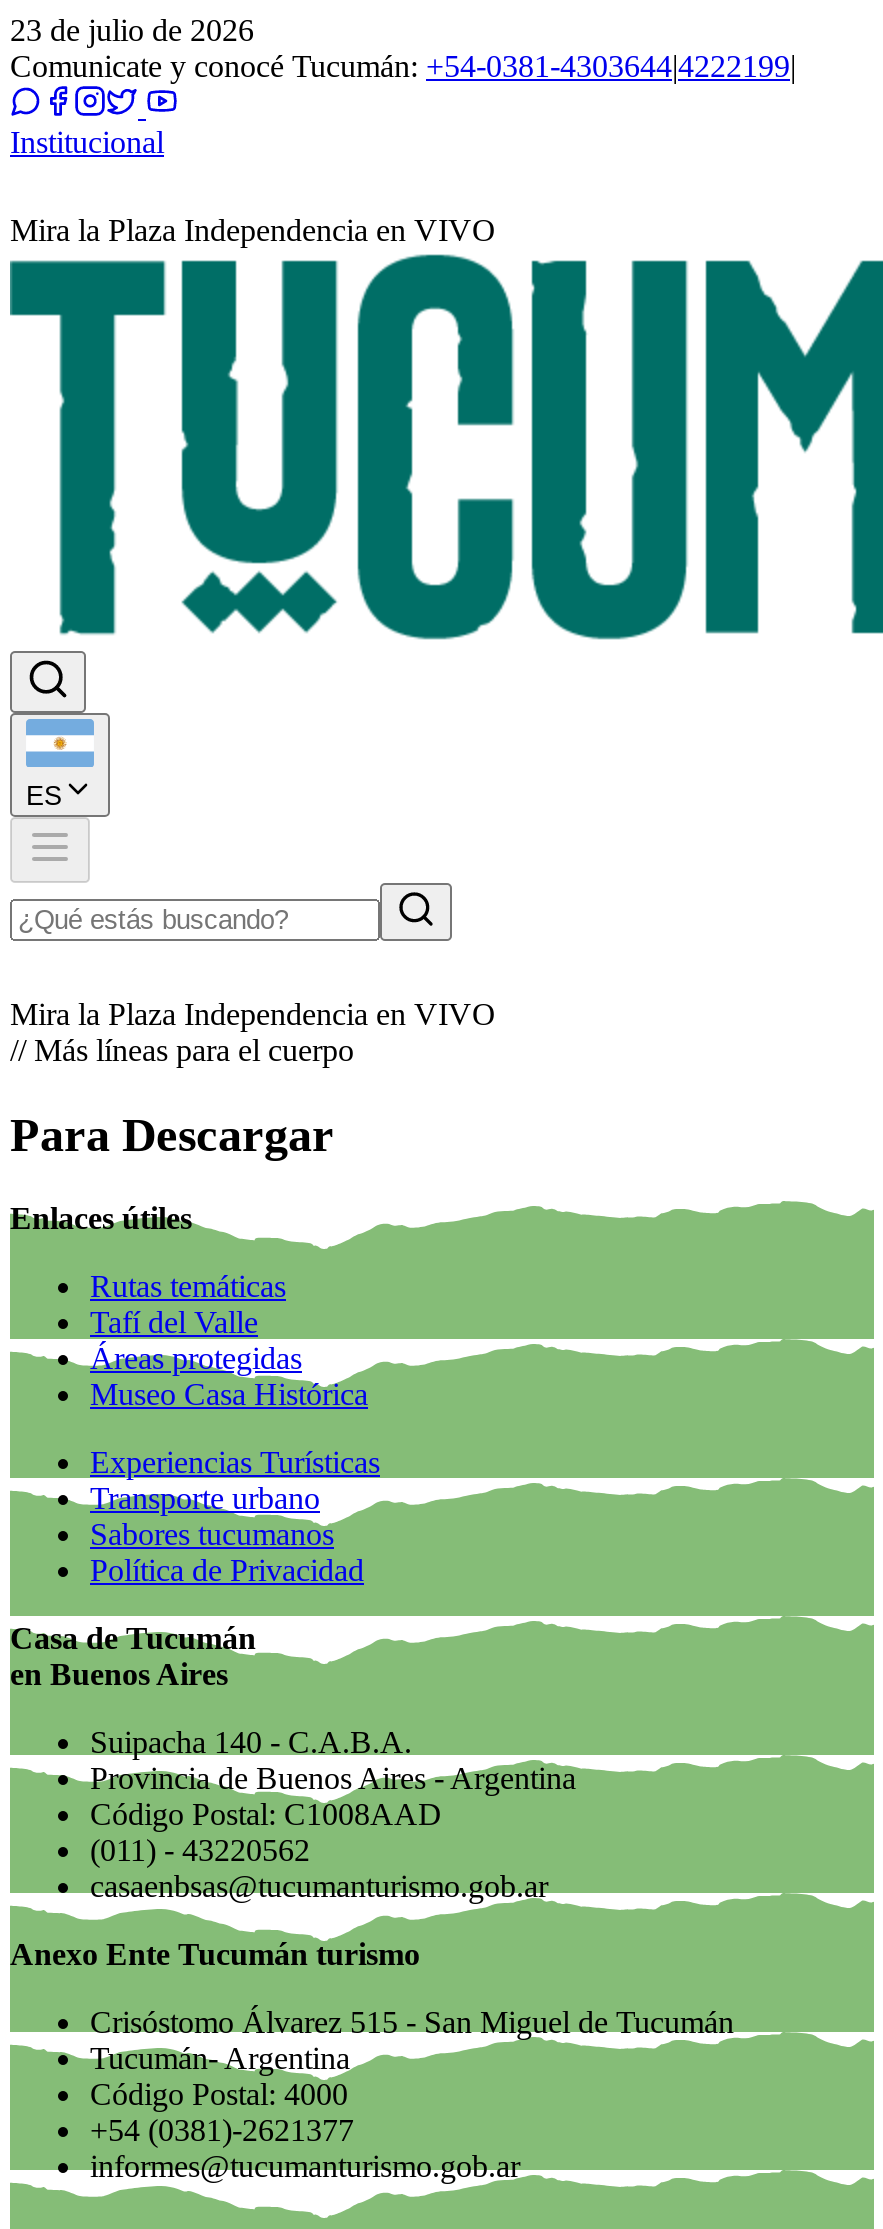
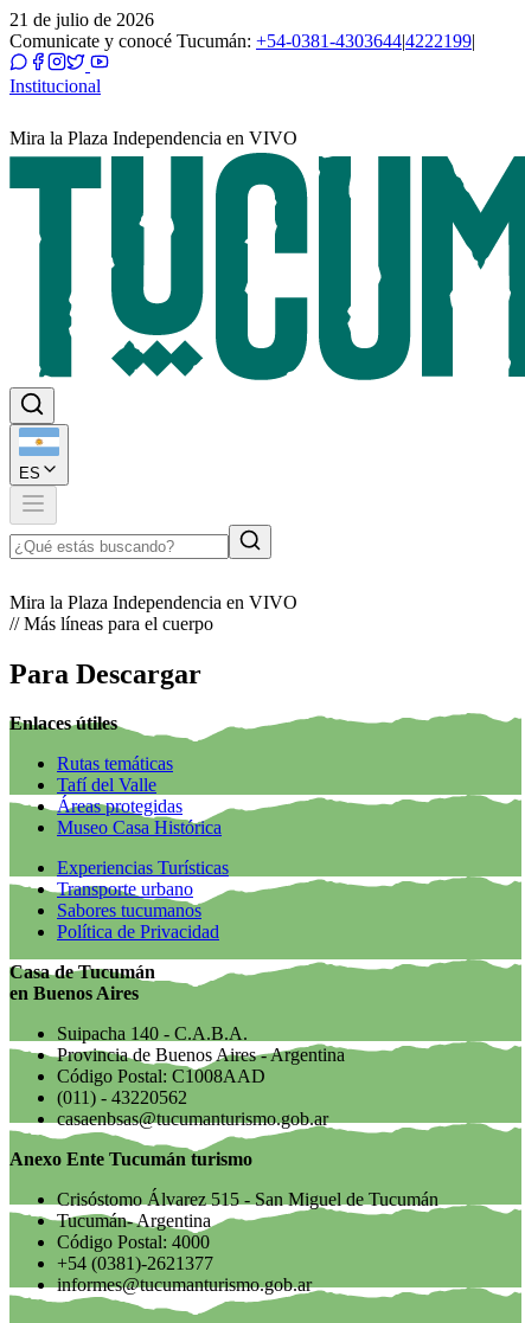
- 23 de julio de 2026
+ 21 de julio de 2026
